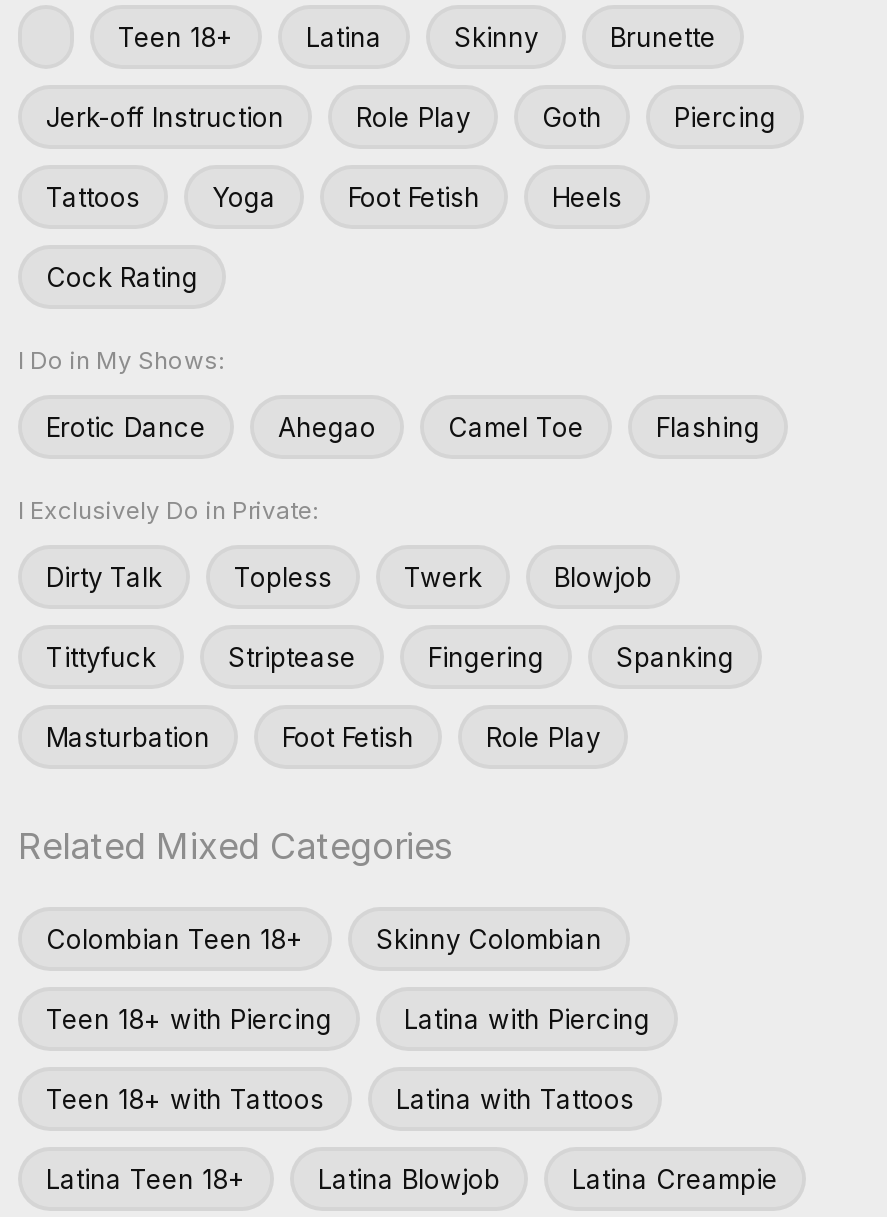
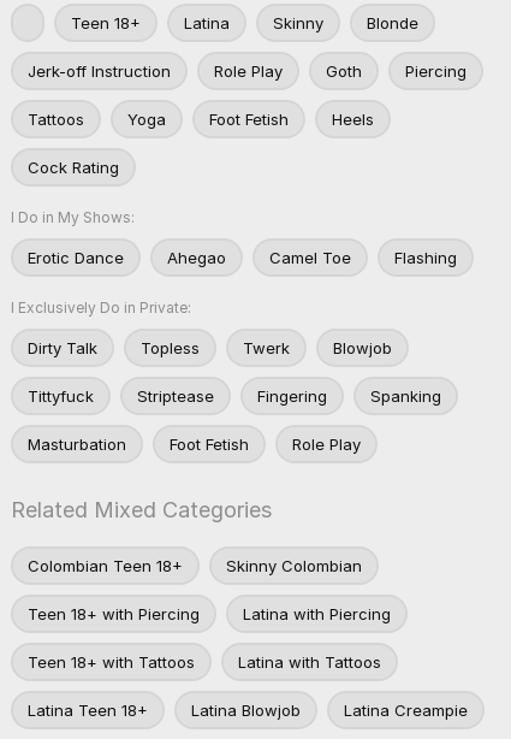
- Brunette
+ Blonde
